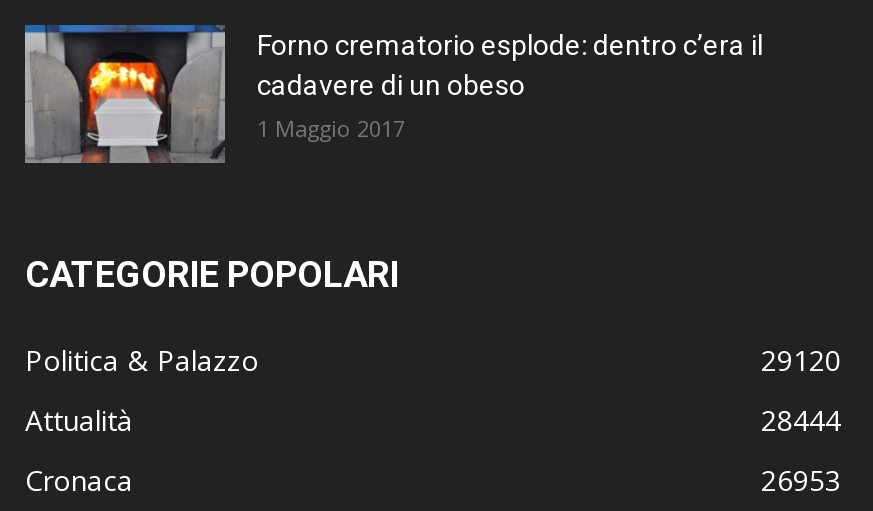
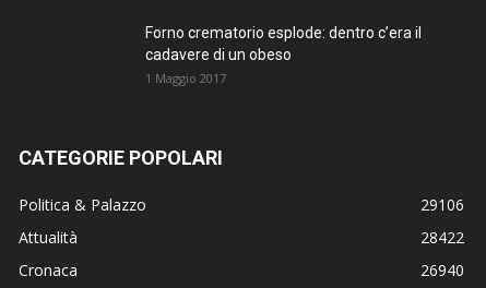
- [image]

- 29120
+ 29106

- 28444
+ 28422

- 26953
+ 26940
